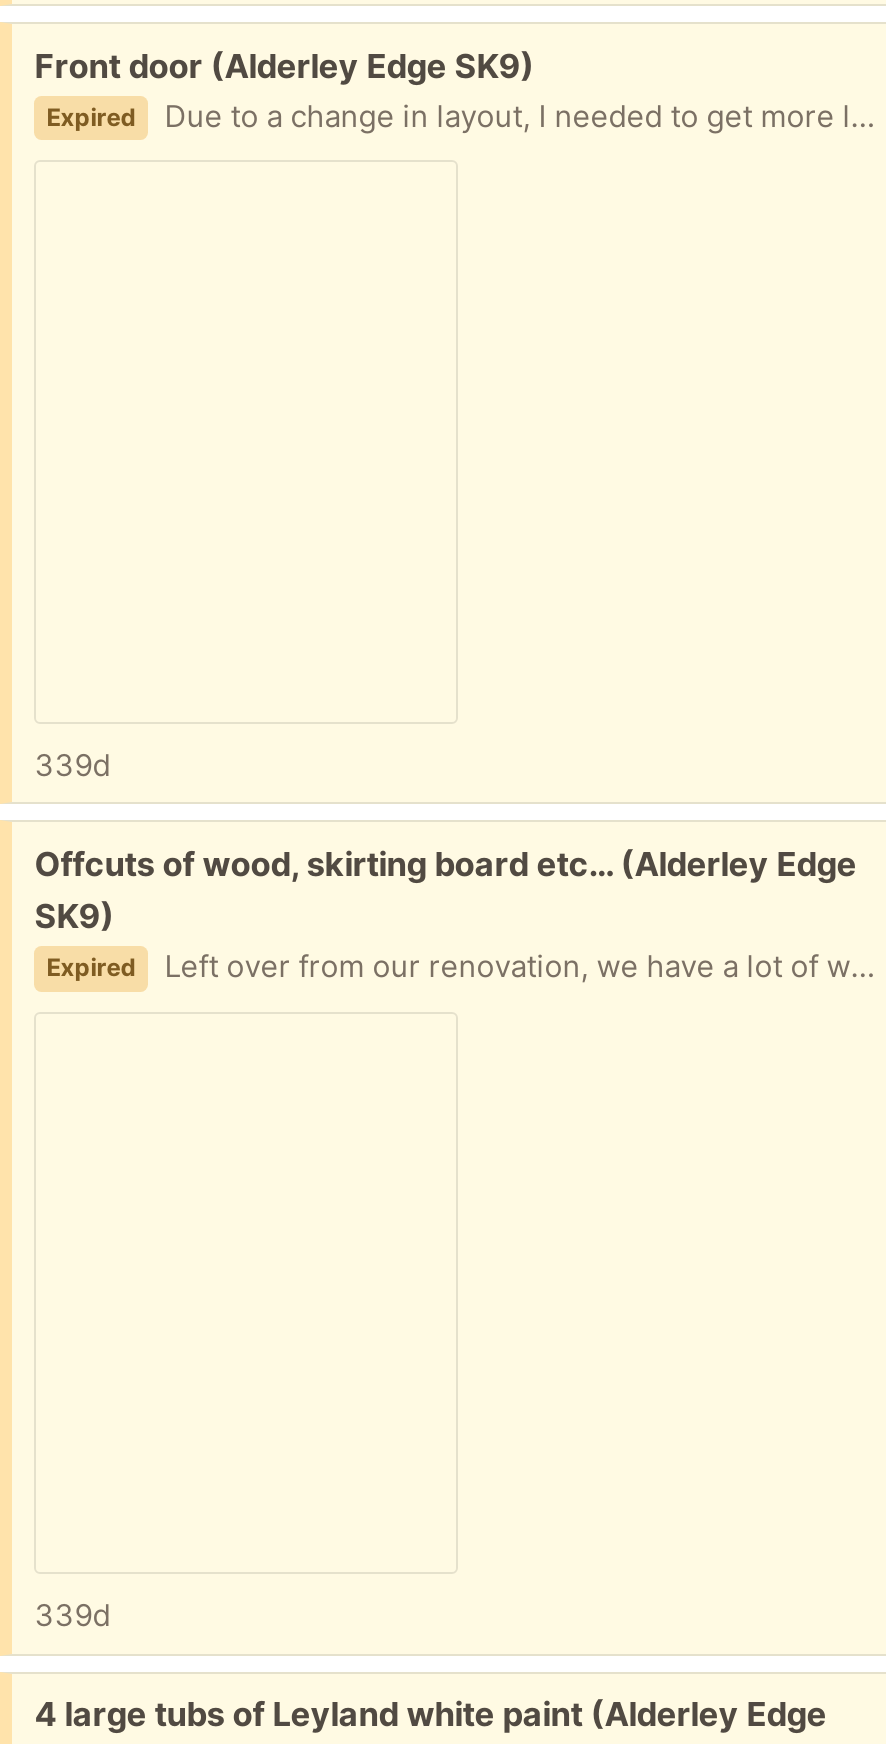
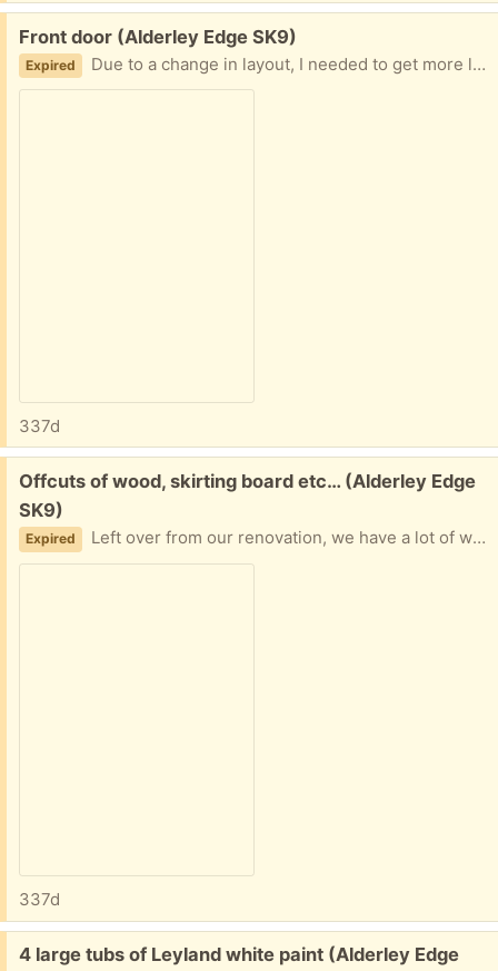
- 339d
+ 337d

- 339d
+ 337d
